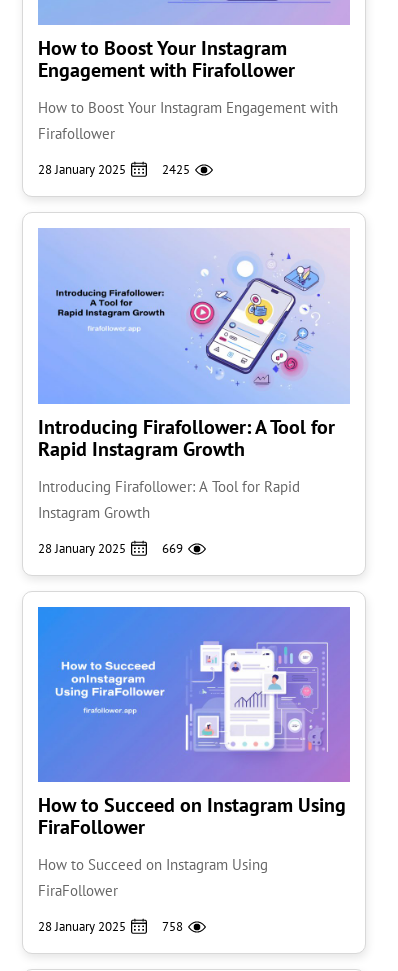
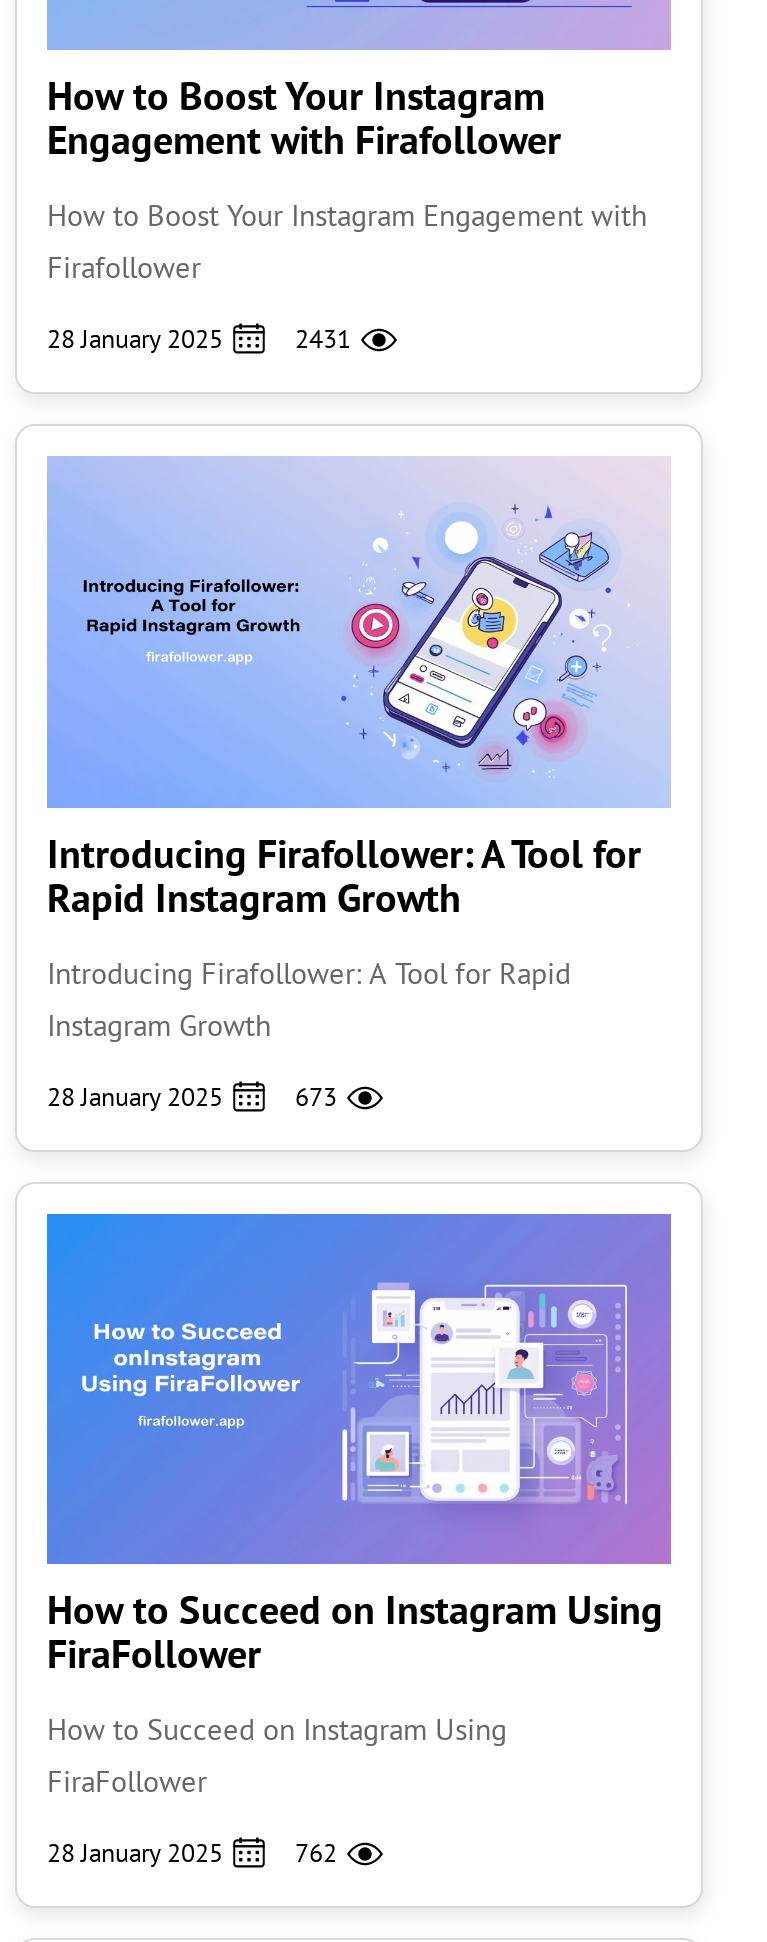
- 2425
+ 2431

- 669
+ 673

- 758
+ 762
